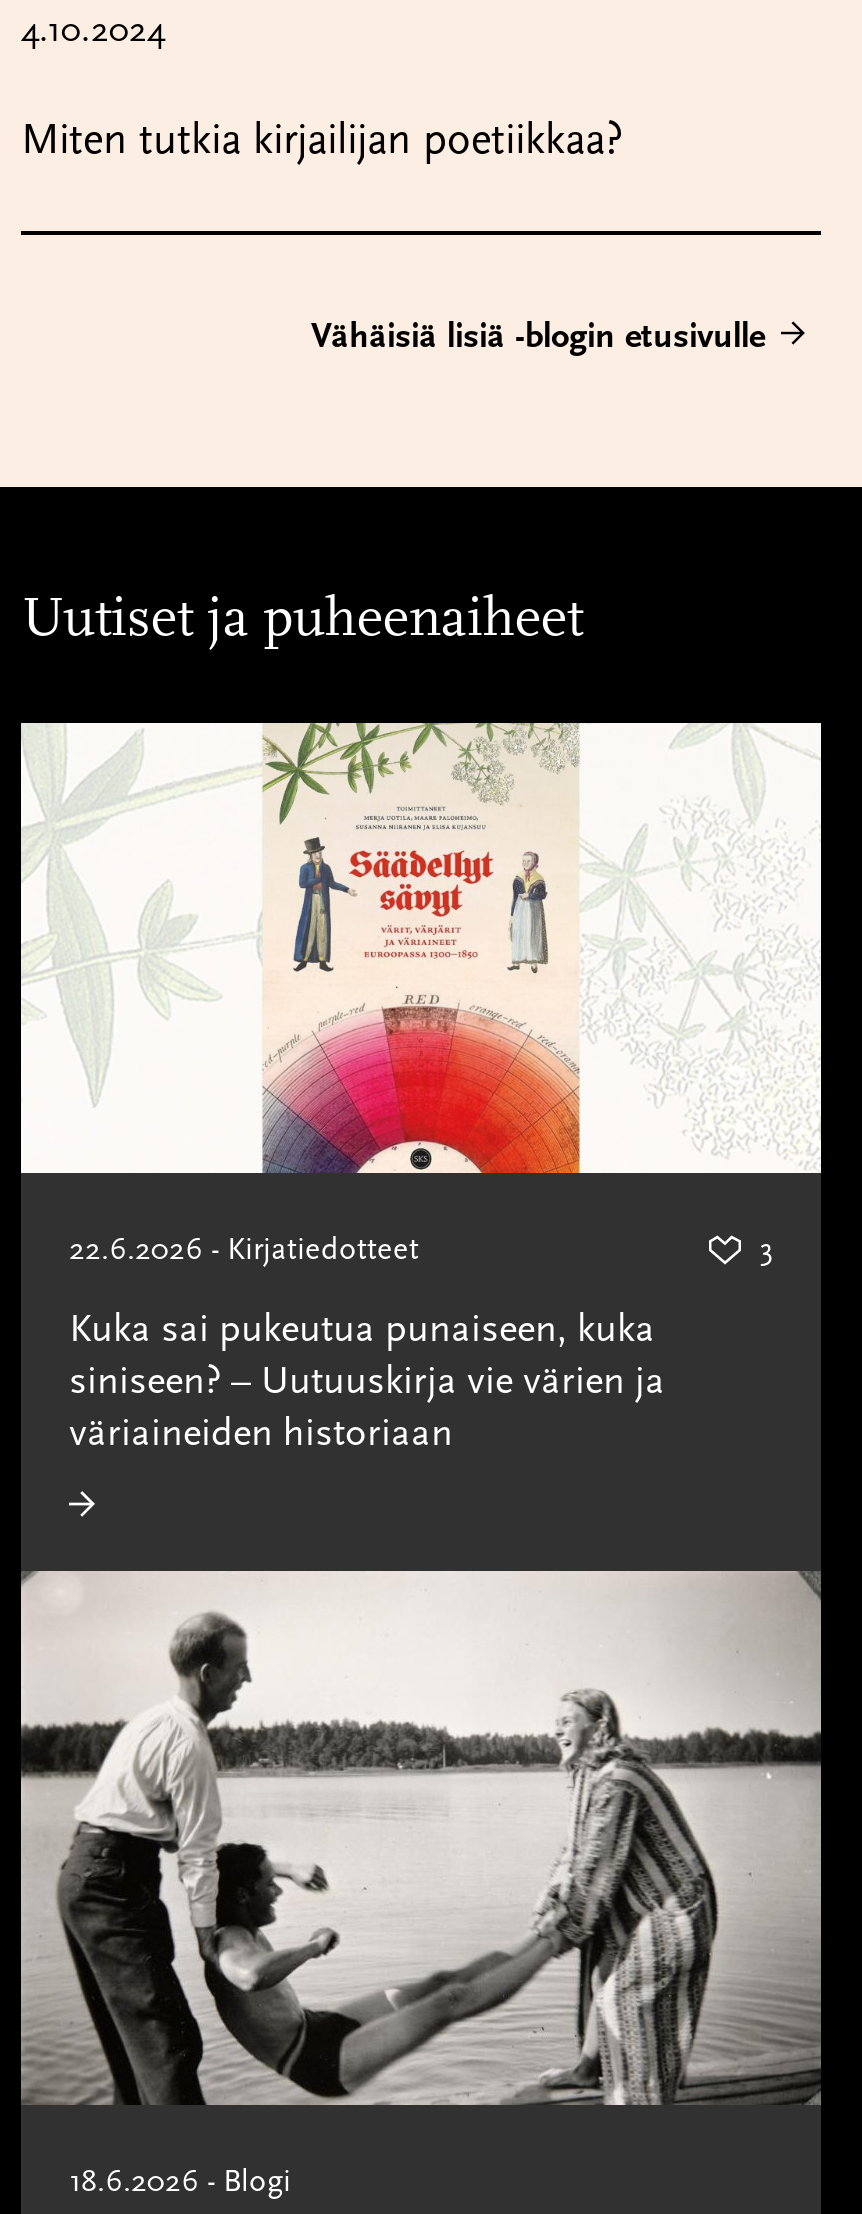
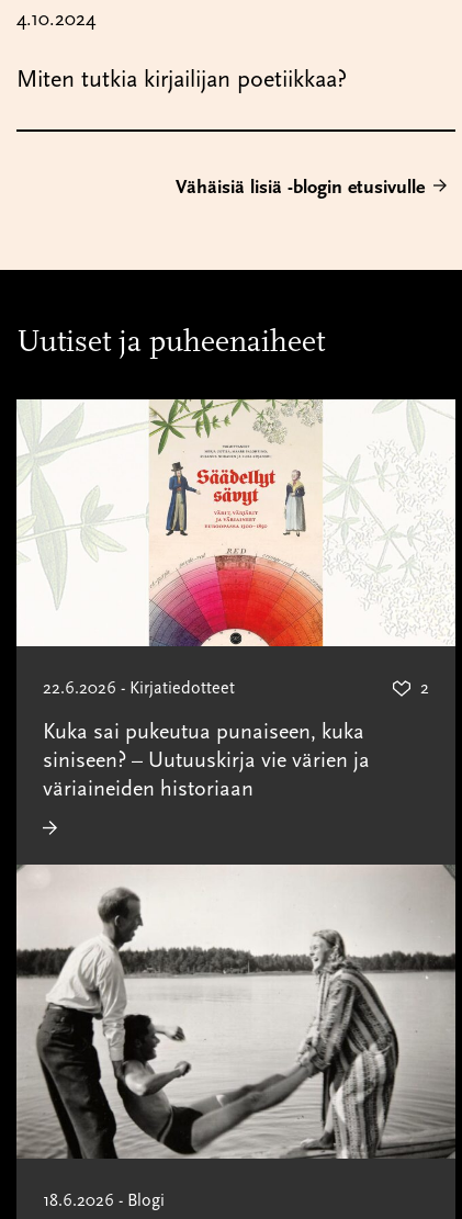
- 3
+ 2
